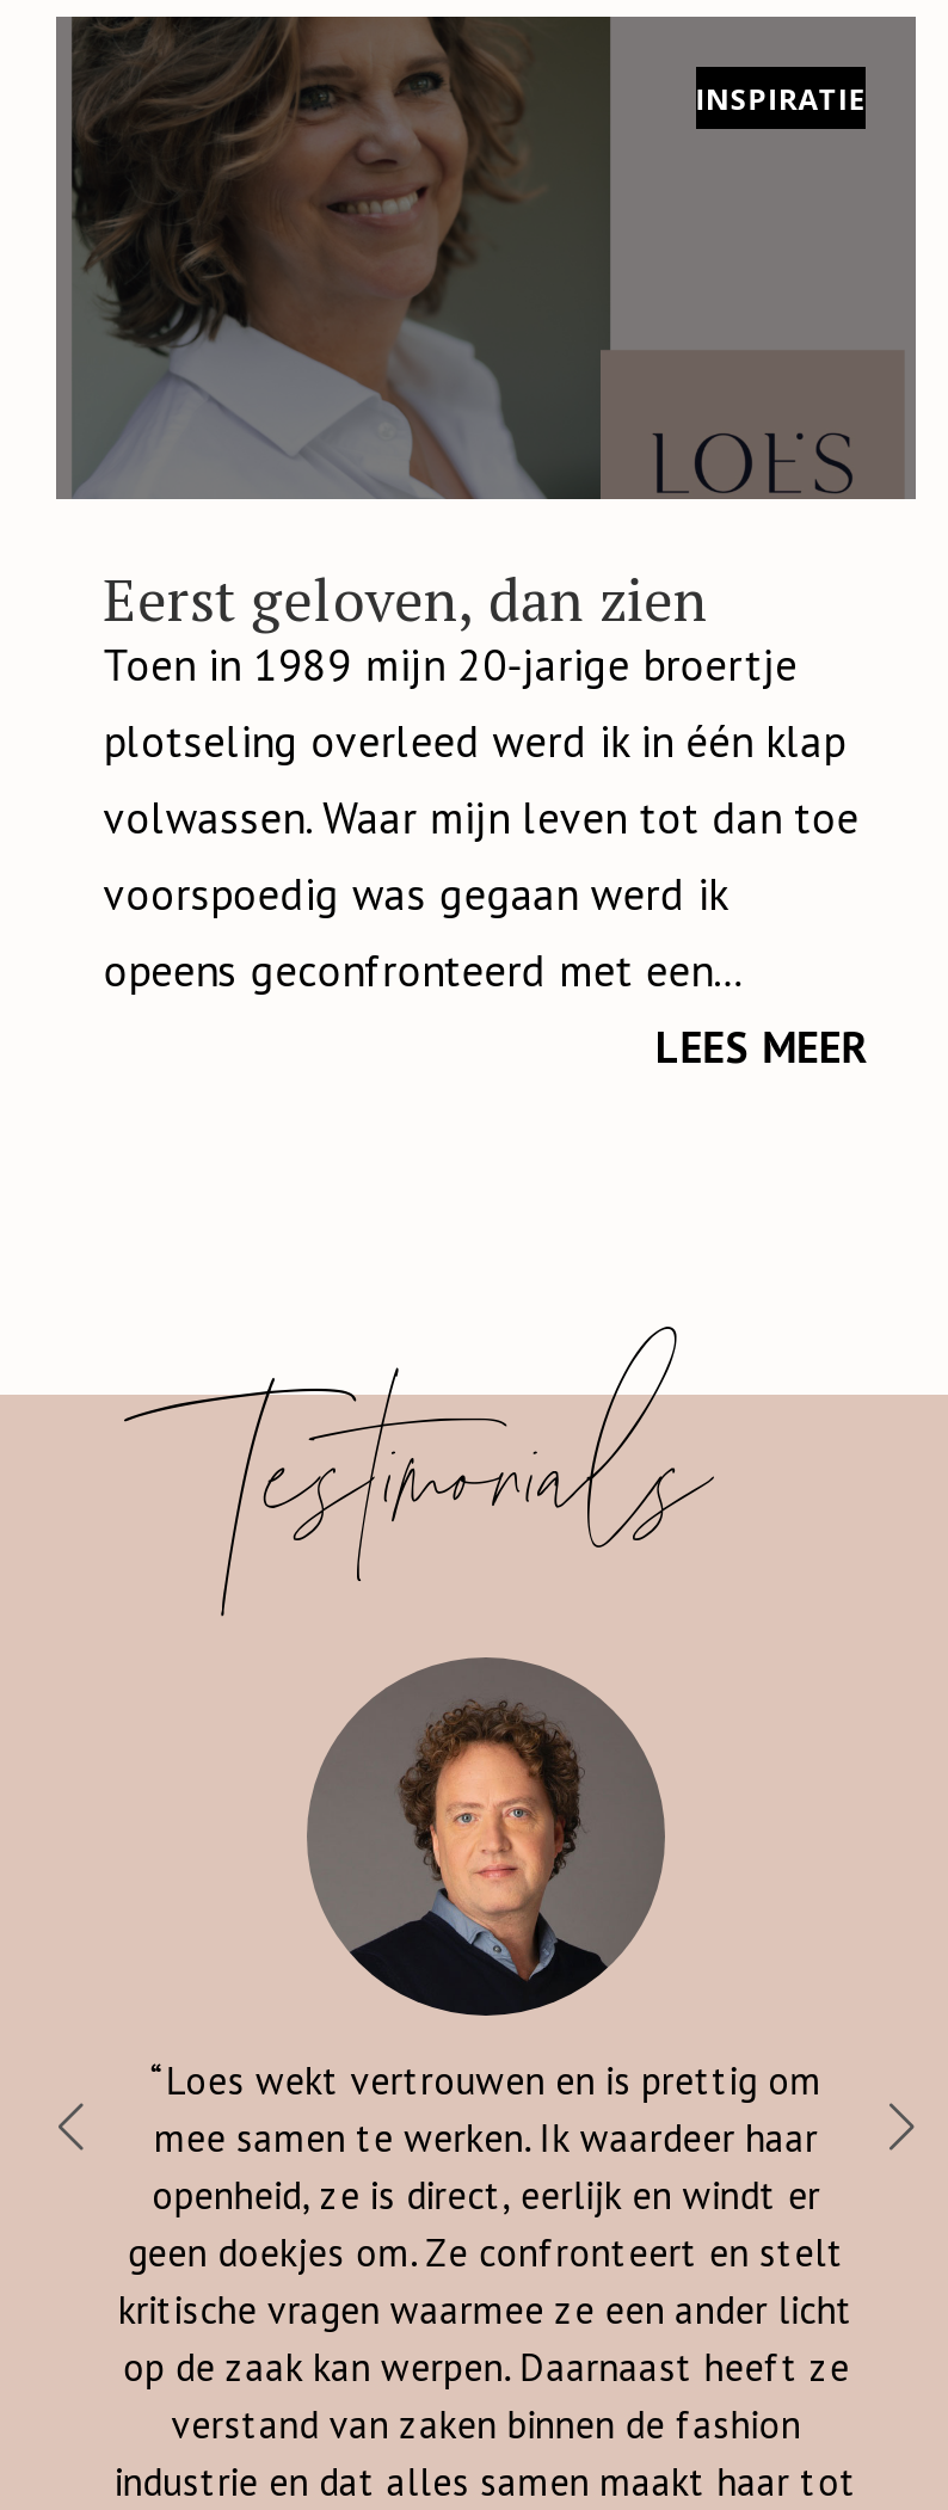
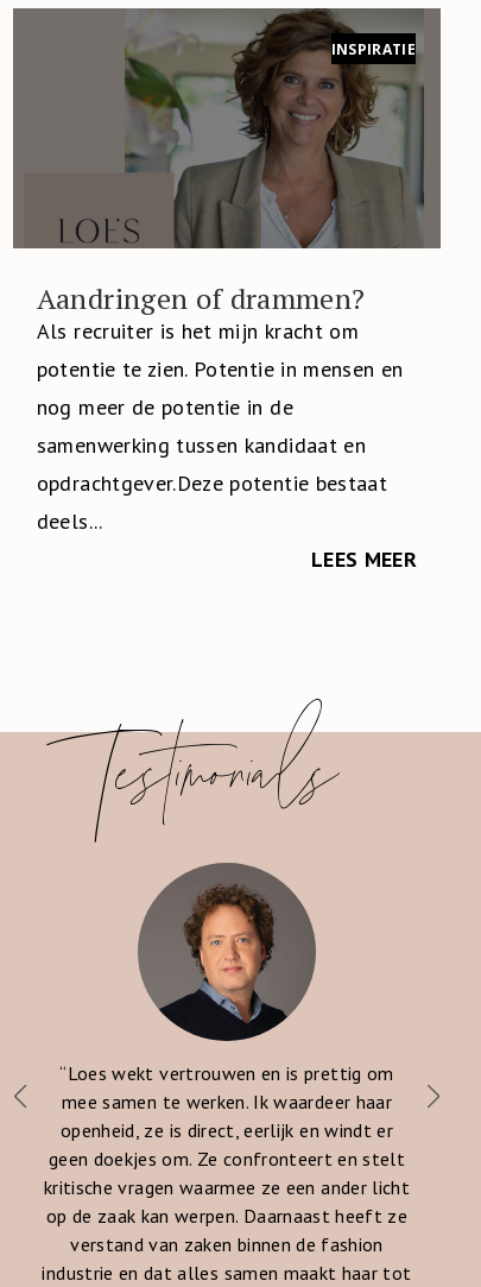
- [image]
- Eerst geloven, dan zien
+ [image]
+ Aandringen of drammen?

- Toen in 1989 mijn 20-jarige broertje
- plotseling overleed werd ik in één klap
- volwassen. Waar mijn leven tot dan toe
- voorspoedig was gegaan werd ik
- opeens geconfronteerd met een...
+ Als recruiter is het mijn kracht om
+ potentie te zien. Potentie in mensen en
+ nog meer de potentie in de
+ samenwerking tussen kandidaat en
+ opdrachtgever.Deze potentie bestaat
+ deels...
